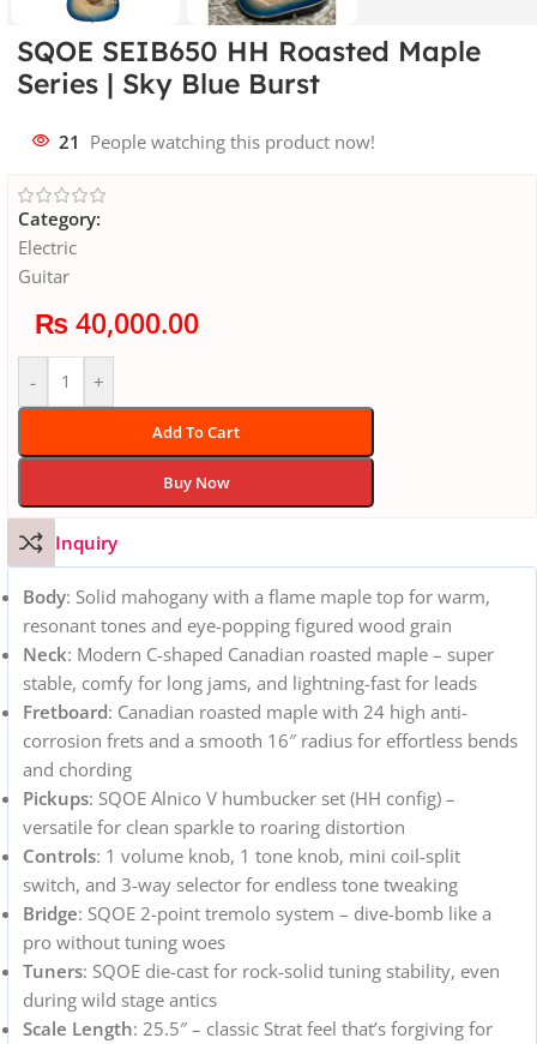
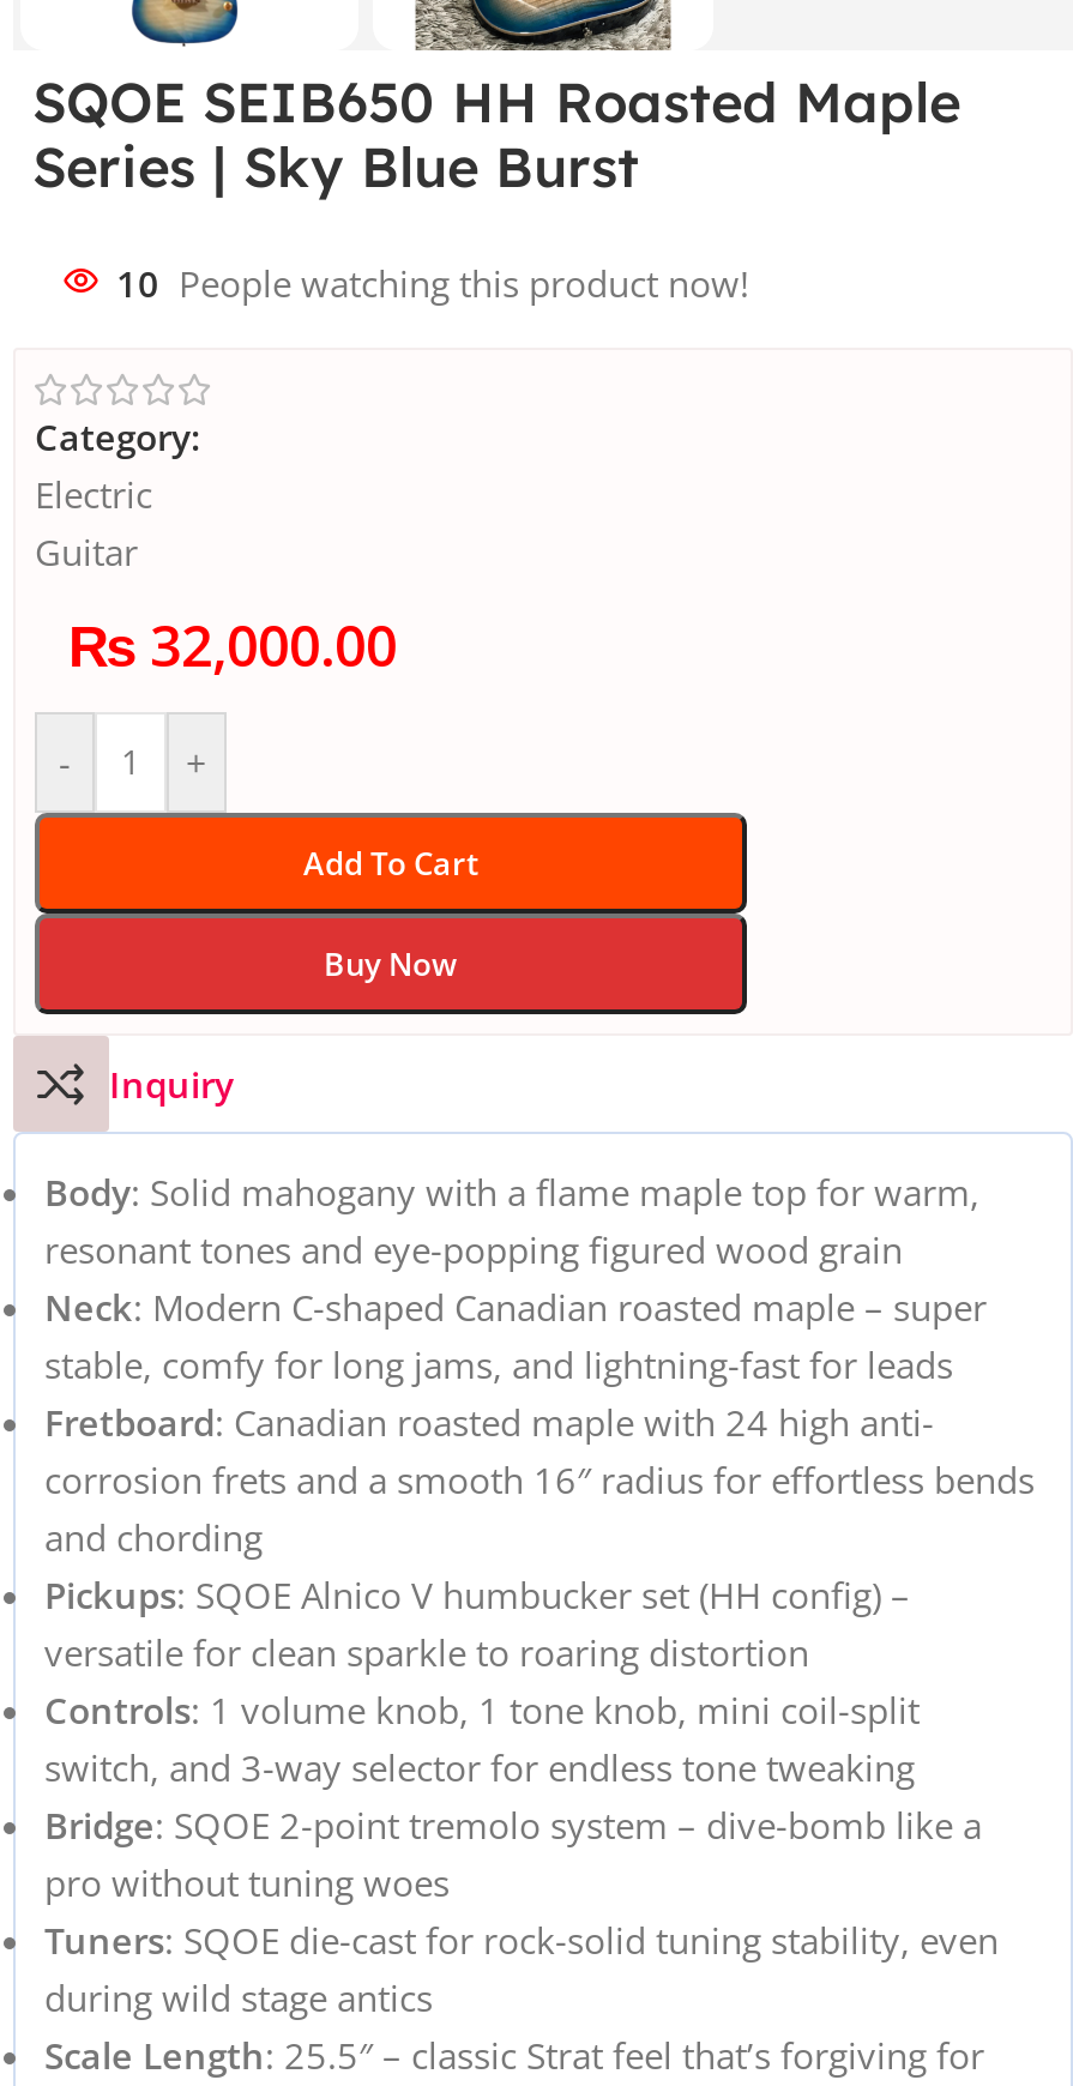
- 21 People watching this product now!
+ 10 People watching this product now!

- ₨ 40,000.00
+ ₨ 32,000.00
